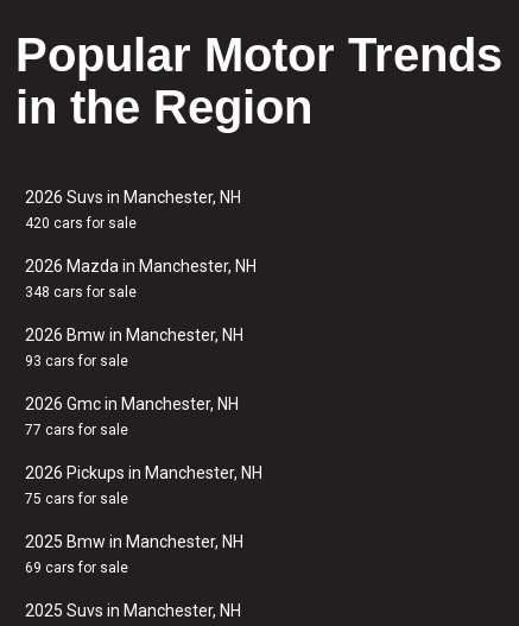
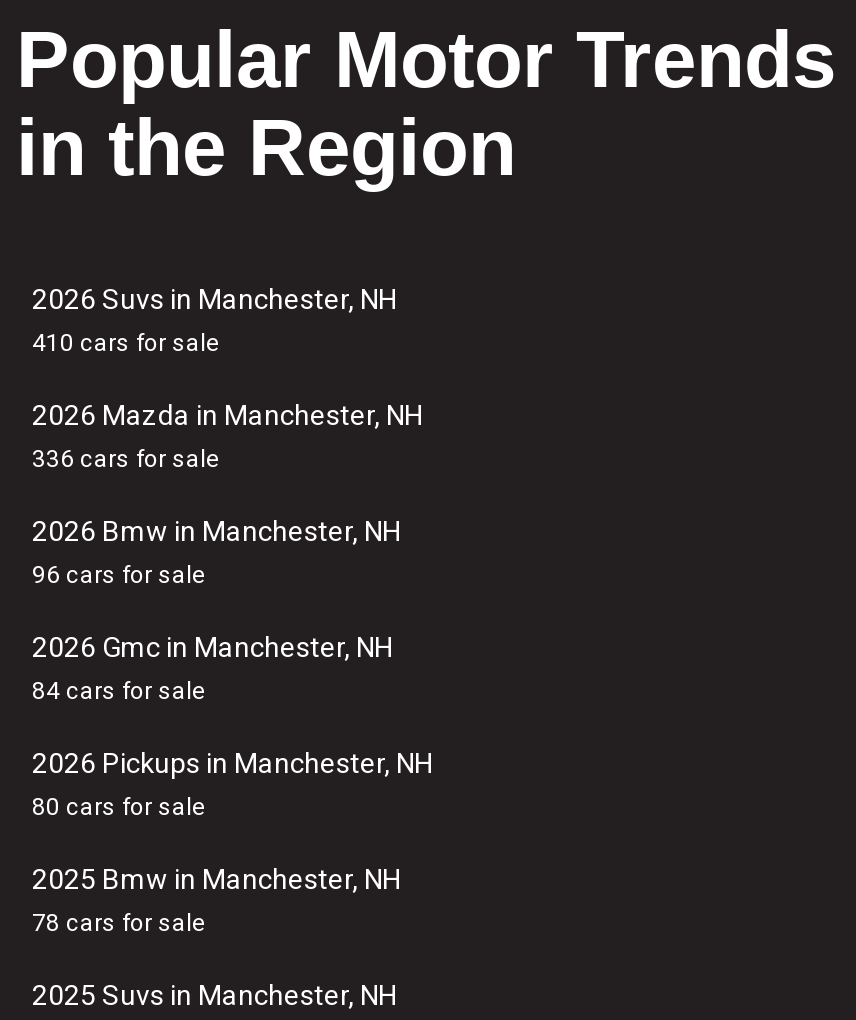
- 420 cars for sale
+ 410 cars for sale

- 348 cars for sale
+ 336 cars for sale

- 93 cars for sale
+ 96 cars for sale

- 77 cars for sale
+ 84 cars for sale

- 75 cars for sale
+ 80 cars for sale

- 69 cars for sale
+ 78 cars for sale
